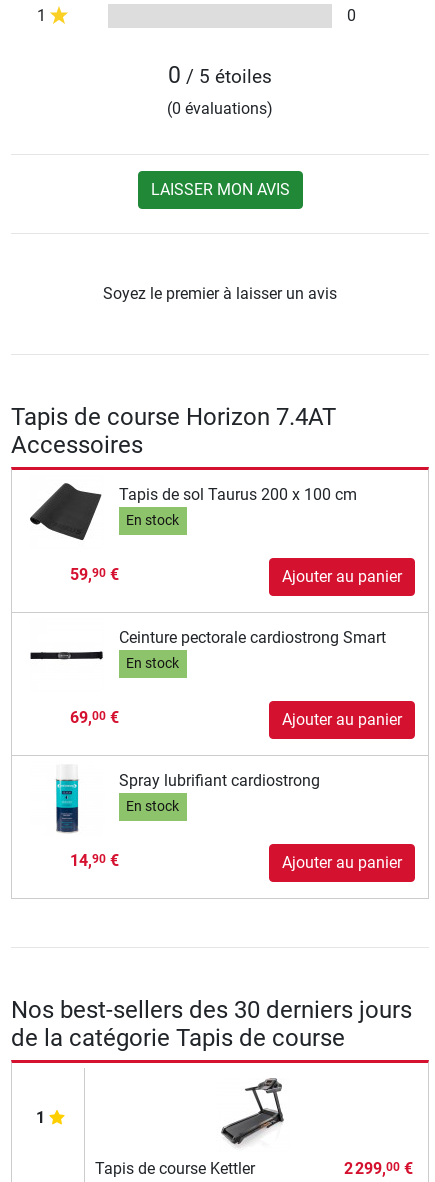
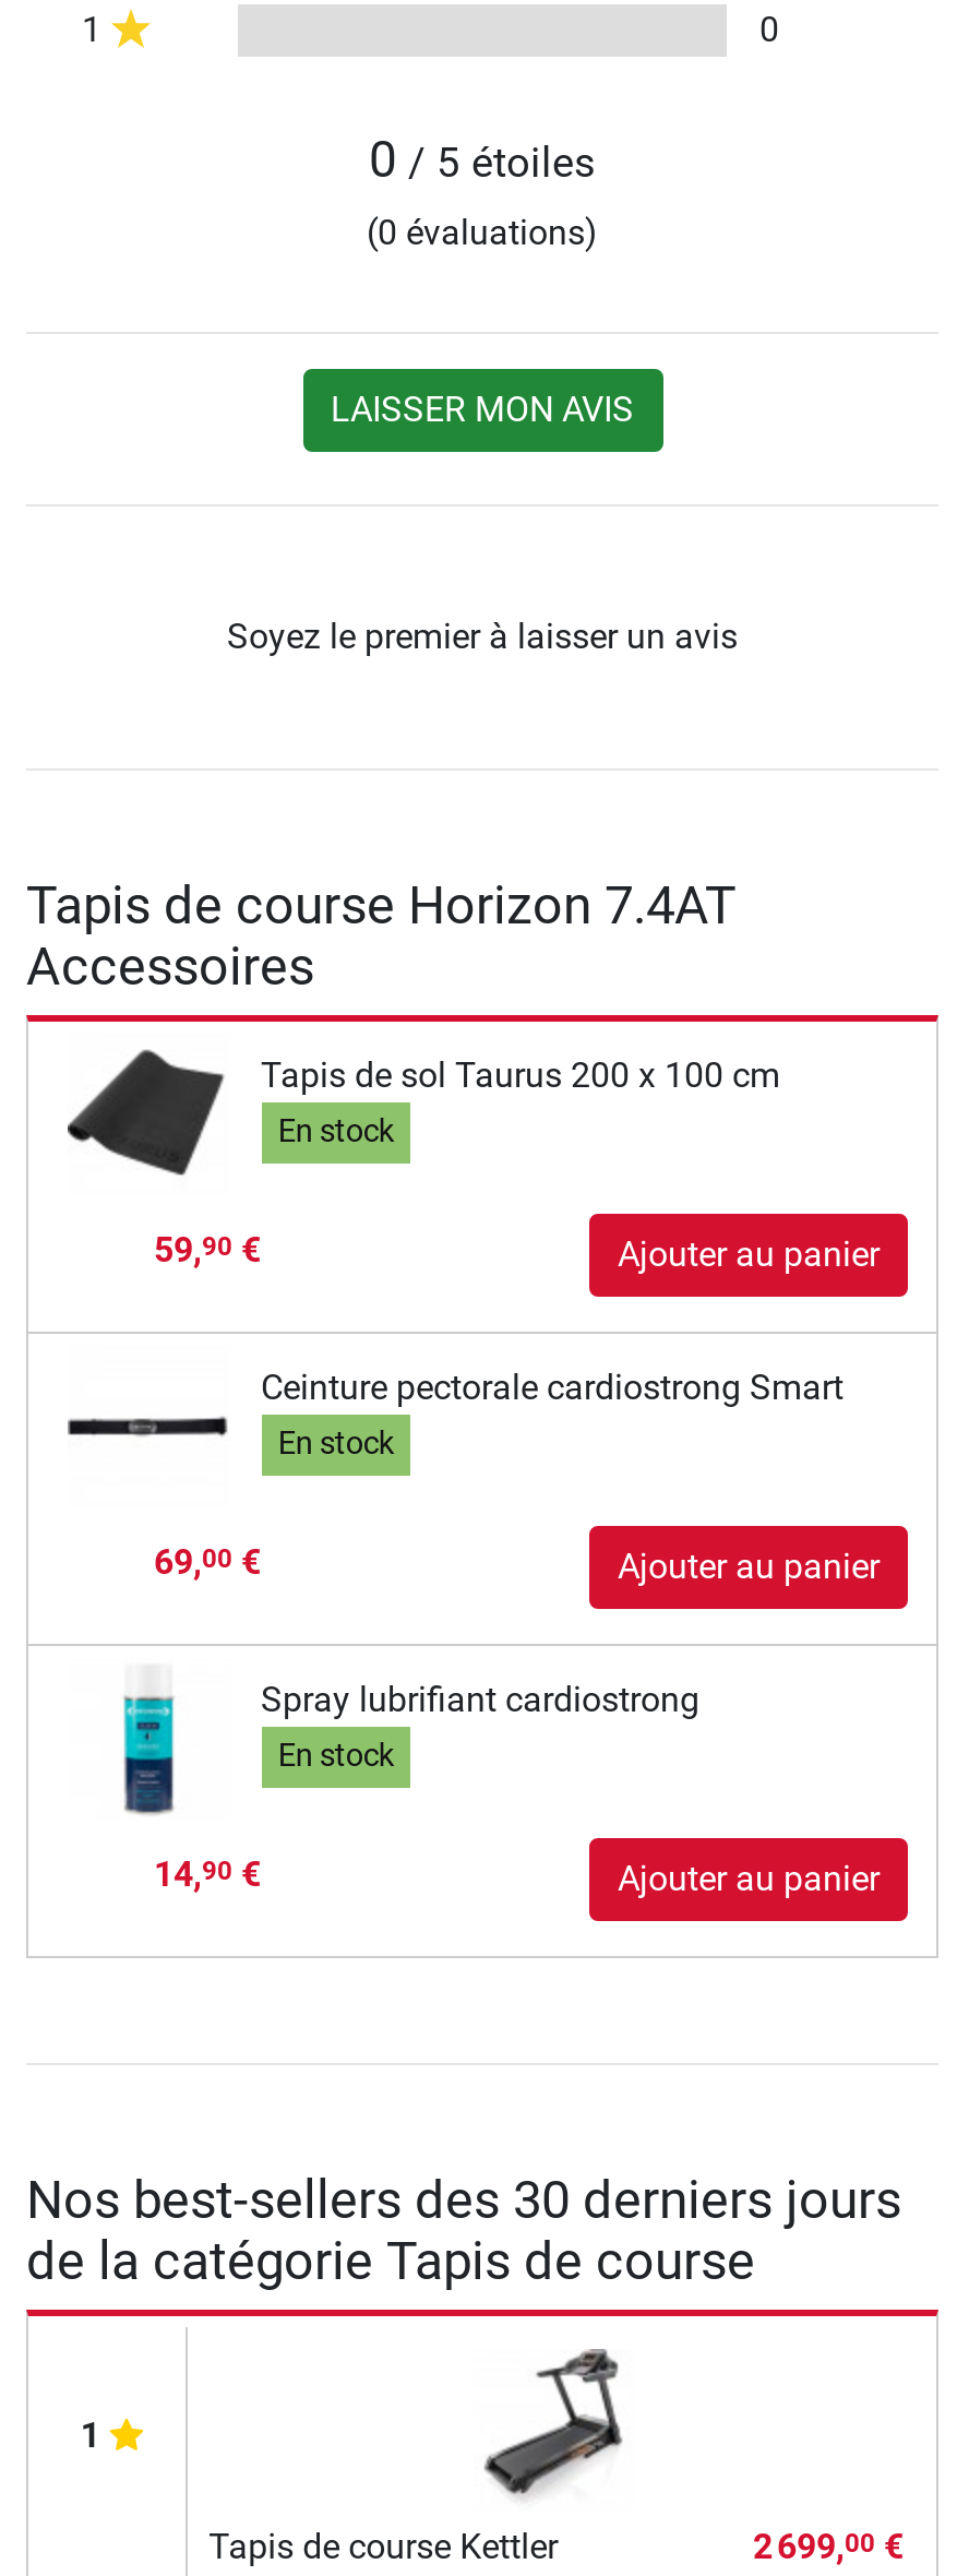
- 2 299,00 €
+ 2 699,00 €
